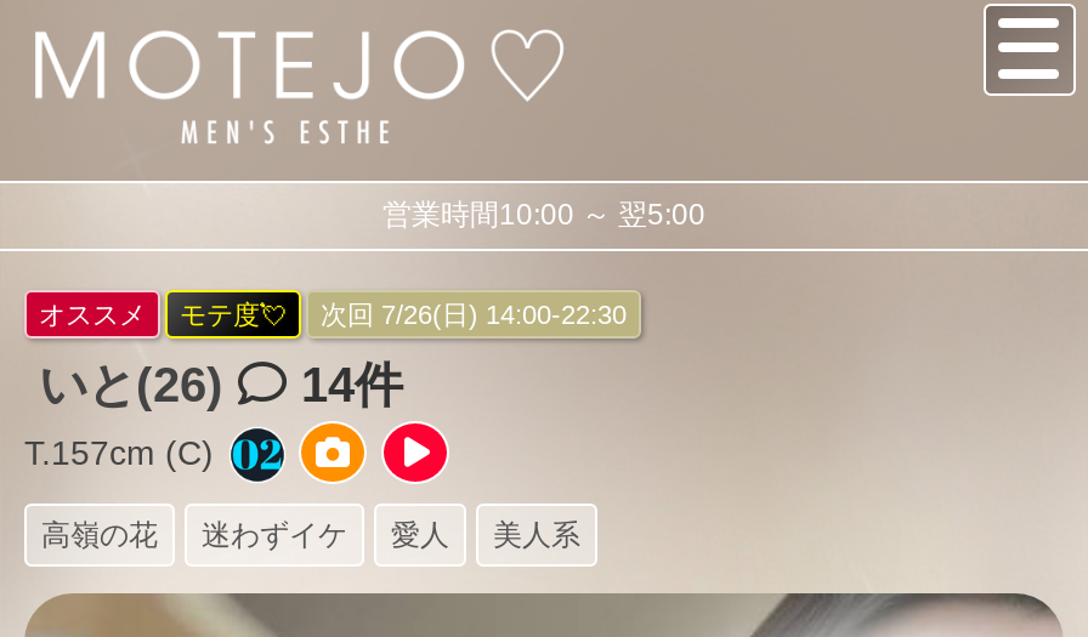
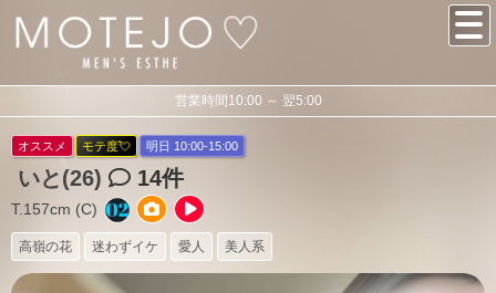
- 次回 7/26(日) 14:00-22:30
+ 明日 10:00-15:00
